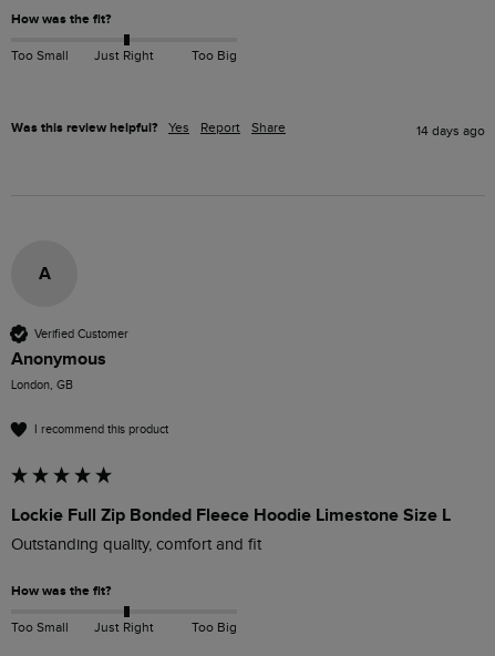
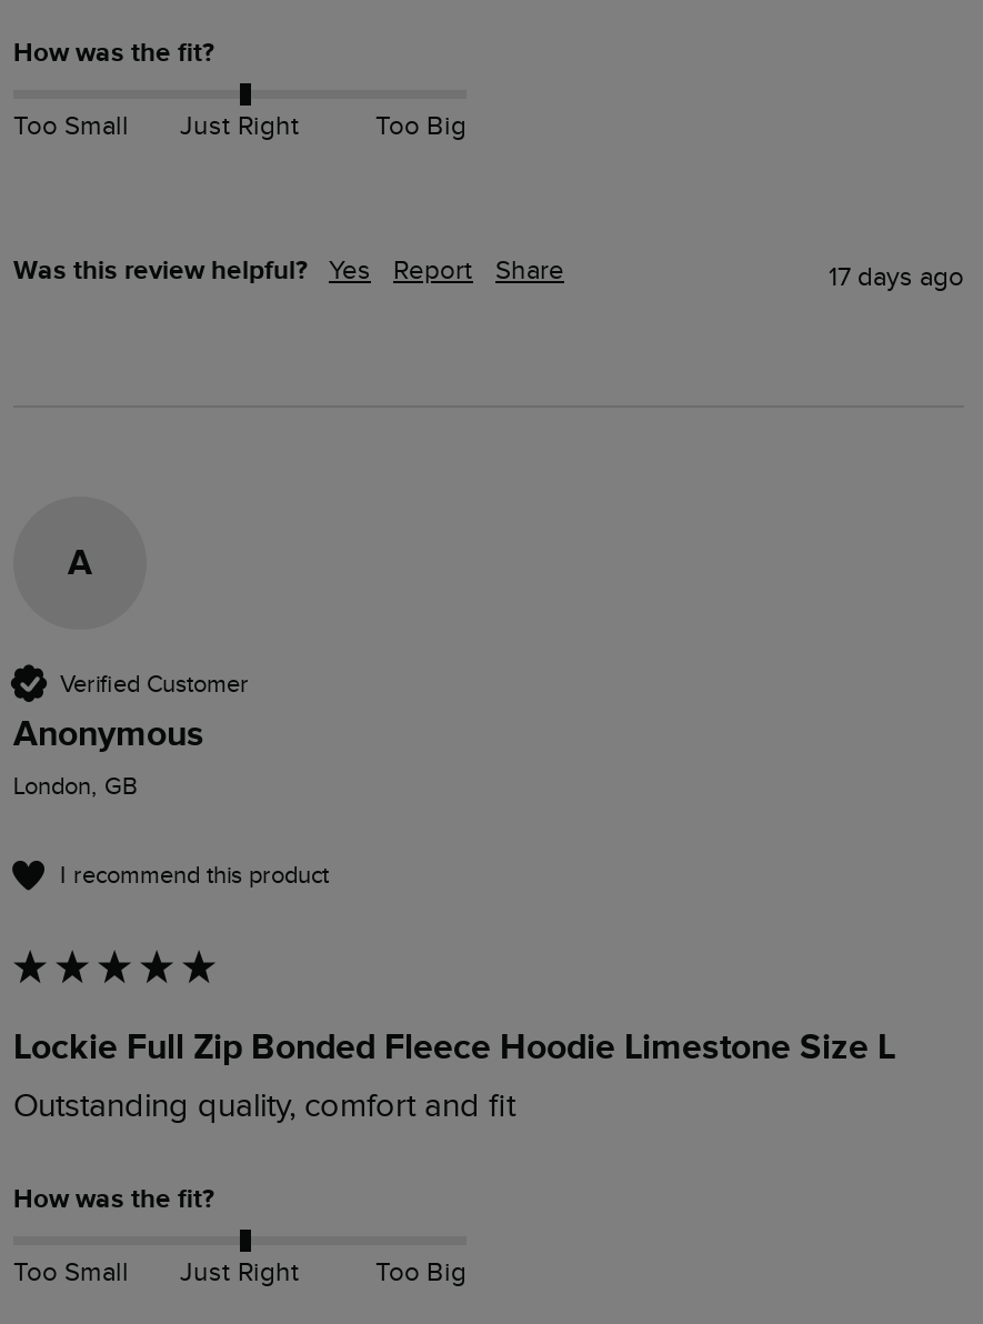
- 14 days ago
+ 17 days ago
